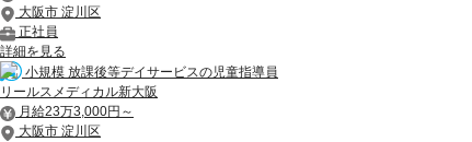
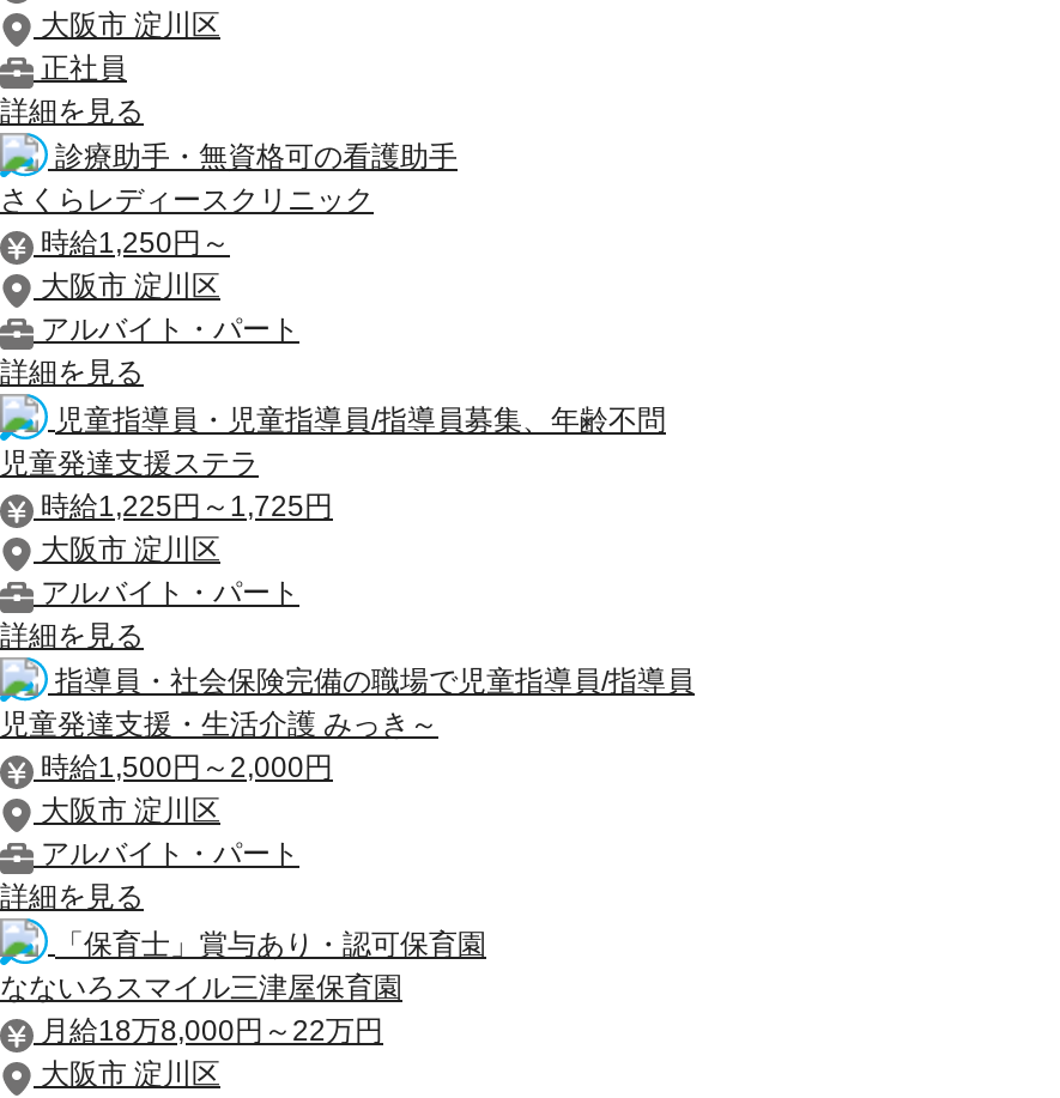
- 小規模 放課後等デイサービスの児童指導員
- リールスメディカル新大阪
- 月給23万3,000円～
+ 診療助手・無資格可の看護助手
+ さくらレディースクリニック
+ 時給1,250円～
+ 大阪市 淀川区
+ アルバイト・パート
+ 詳細を見る
+ 児童指導員・児童指導員/指導員募集、年齢不問
+ 児童発達支援ステラ
+ 時給1,225円～1,725円
+ 大阪市 淀川区
+ アルバイト・パート
+ 詳細を見る
+ 指導員・社会保険完備の職場で児童指導員/指導員
+ 児童発達支援・生活介護 みっき～
+ 時給1,500円～2,000円
+ 大阪市 淀川区
+ アルバイト・パート
+ 詳細を見る
+ 「保育士」賞与あり・認可保育園
+ なないろスマイル三津屋保育園
+ 月給18万8,000円～22万円
